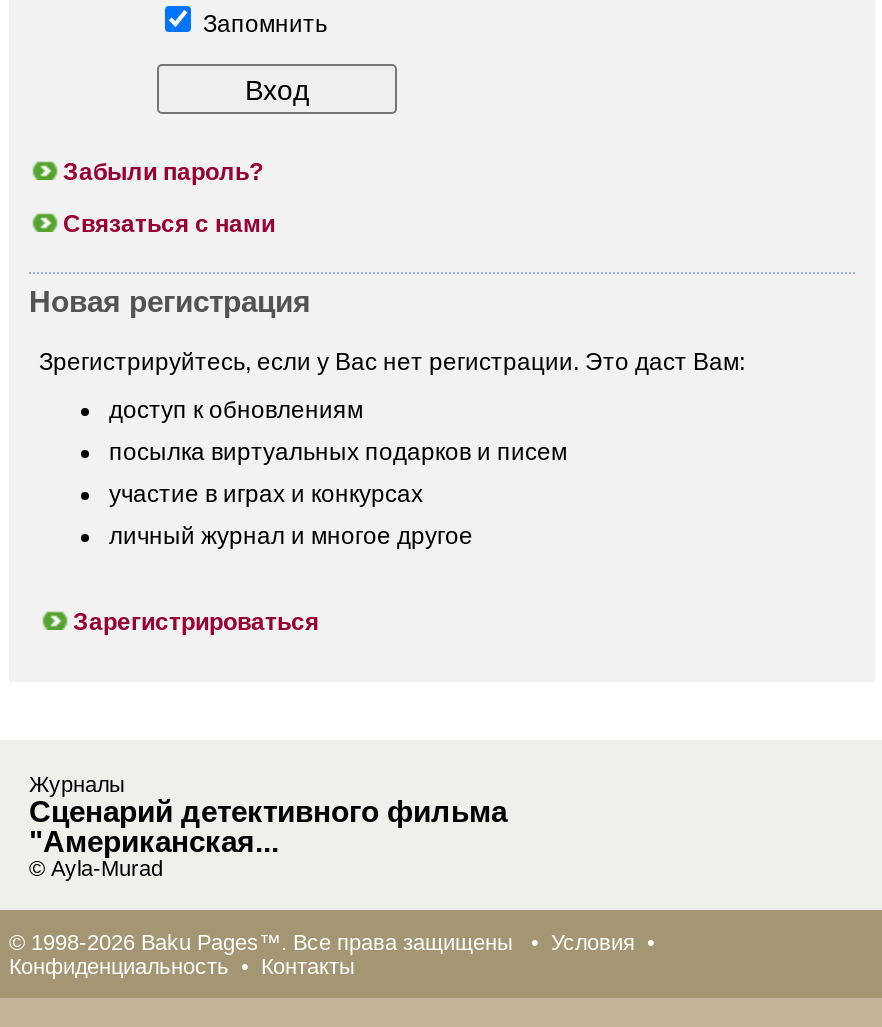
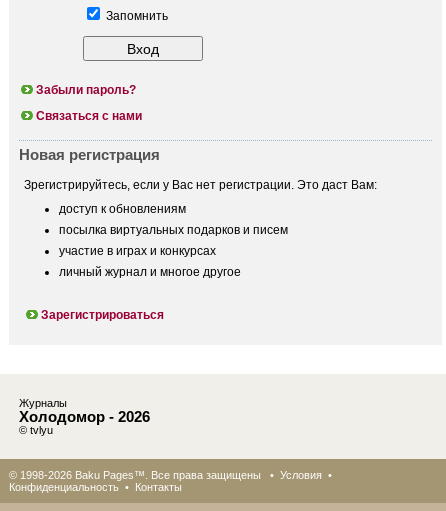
- Сценарий детективного фильма
- "Американская...
- © Ayla-Murad
+ Холодомор - 2026
+ © tvlyu
